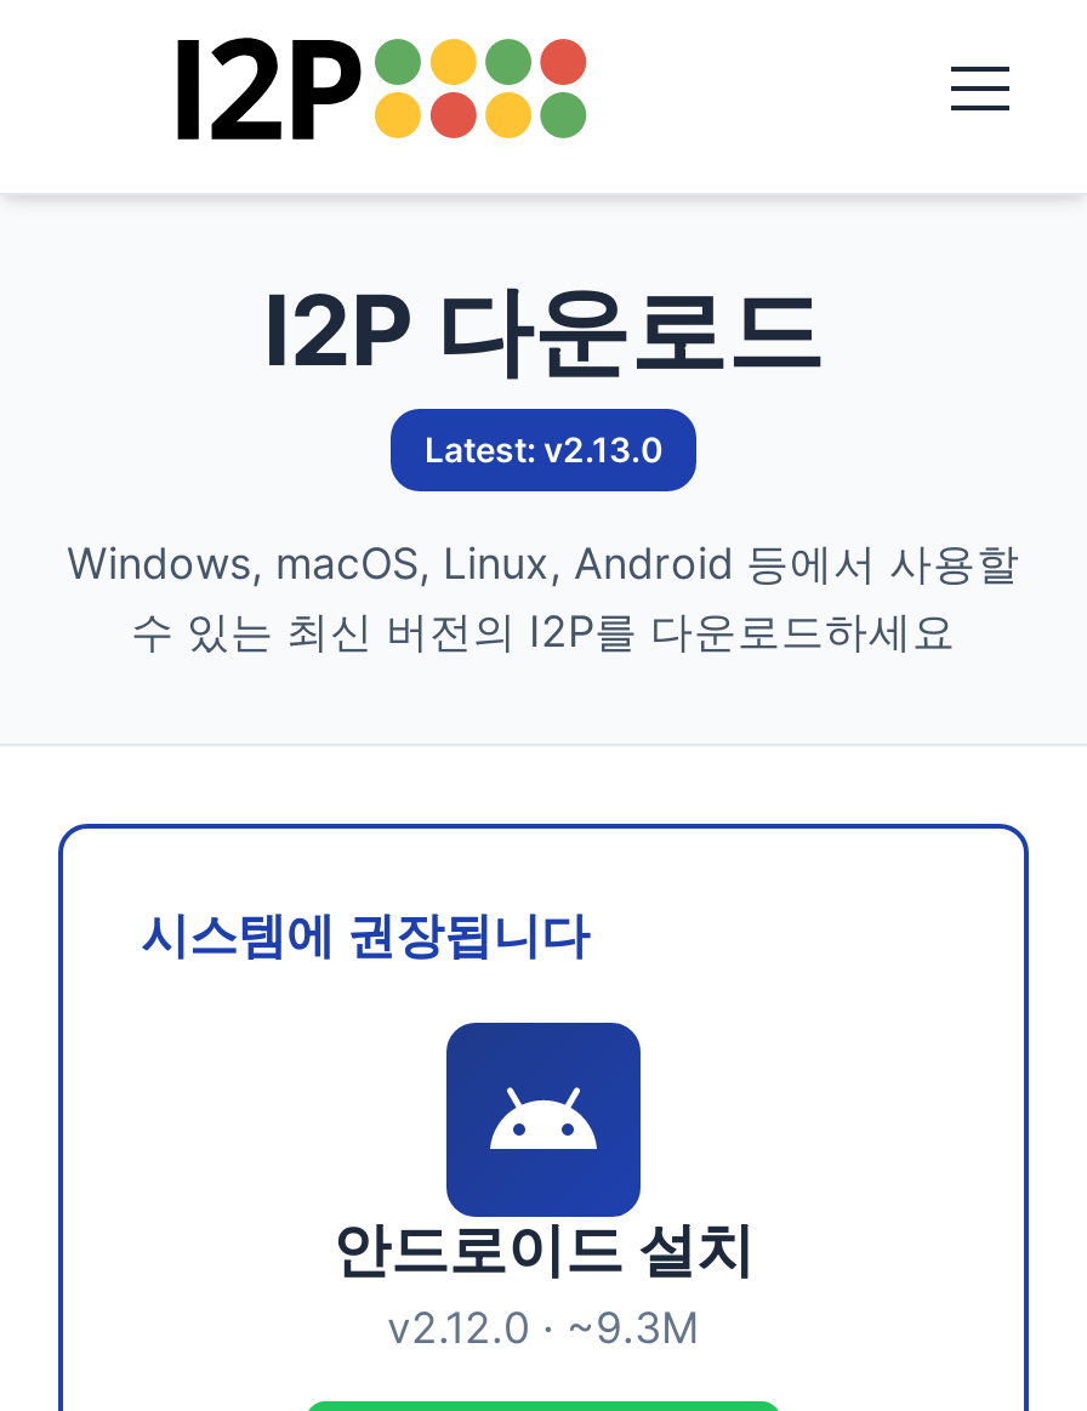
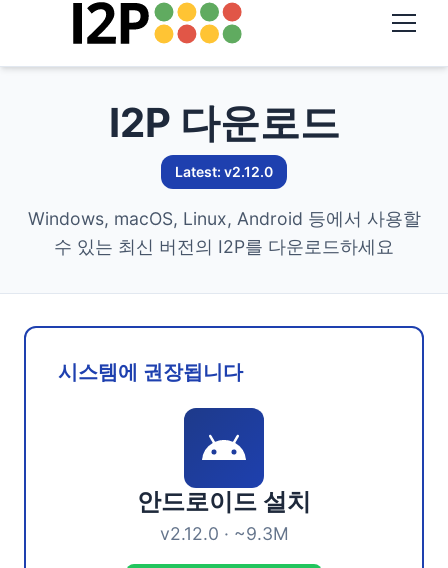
- Latest: v2.13.0
+ Latest: v2.12.0
